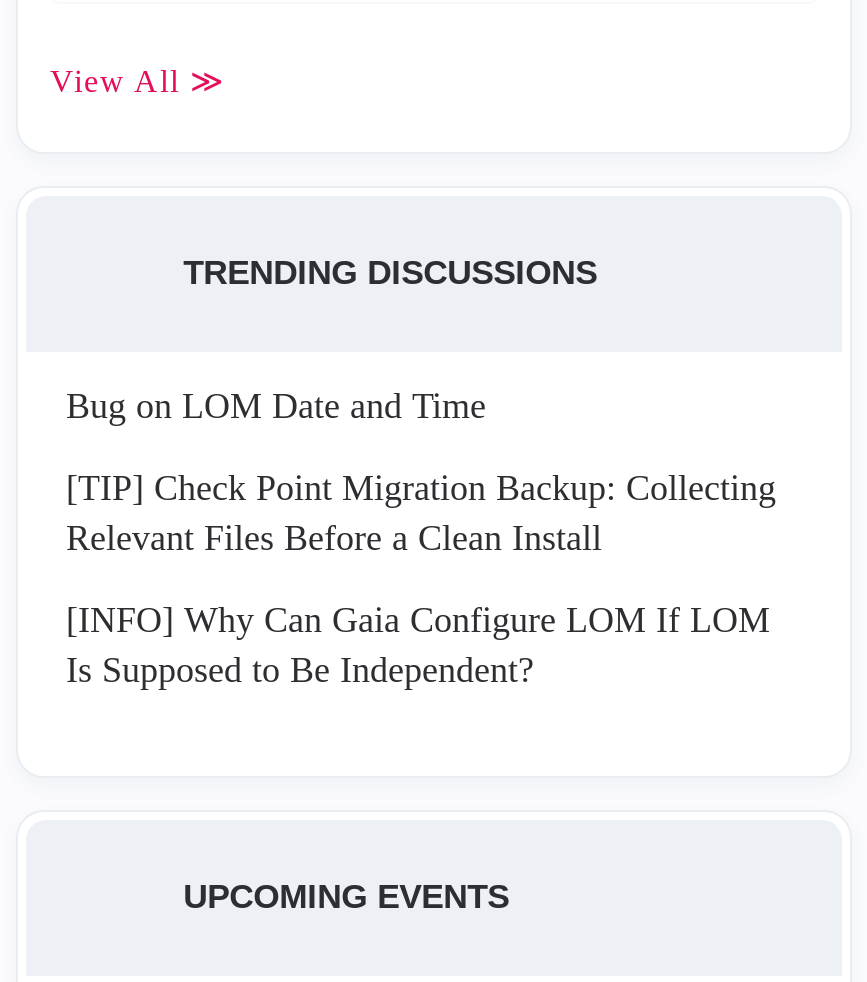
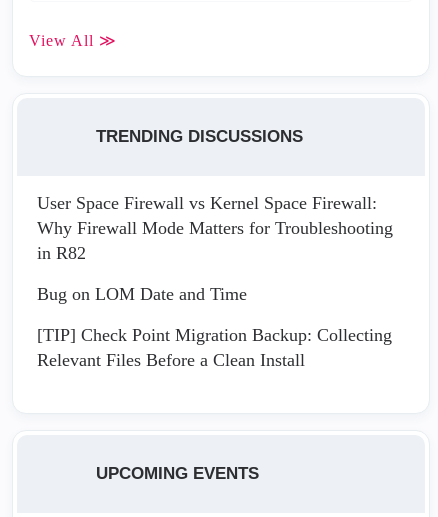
+ User Space Firewall vs Kernel Space Firewall:
+ Why Firewall Mode Matters for Troubleshooting
+ in R82

moved down: Bug on LOM Date and Time | [TIP] Check Point Migration Backup: Collecting | Relevant Files Before a Clean Install

- [INFO] Why Can Gaia Configure LOM If LOM
- Is Supposed to Be Independent?
